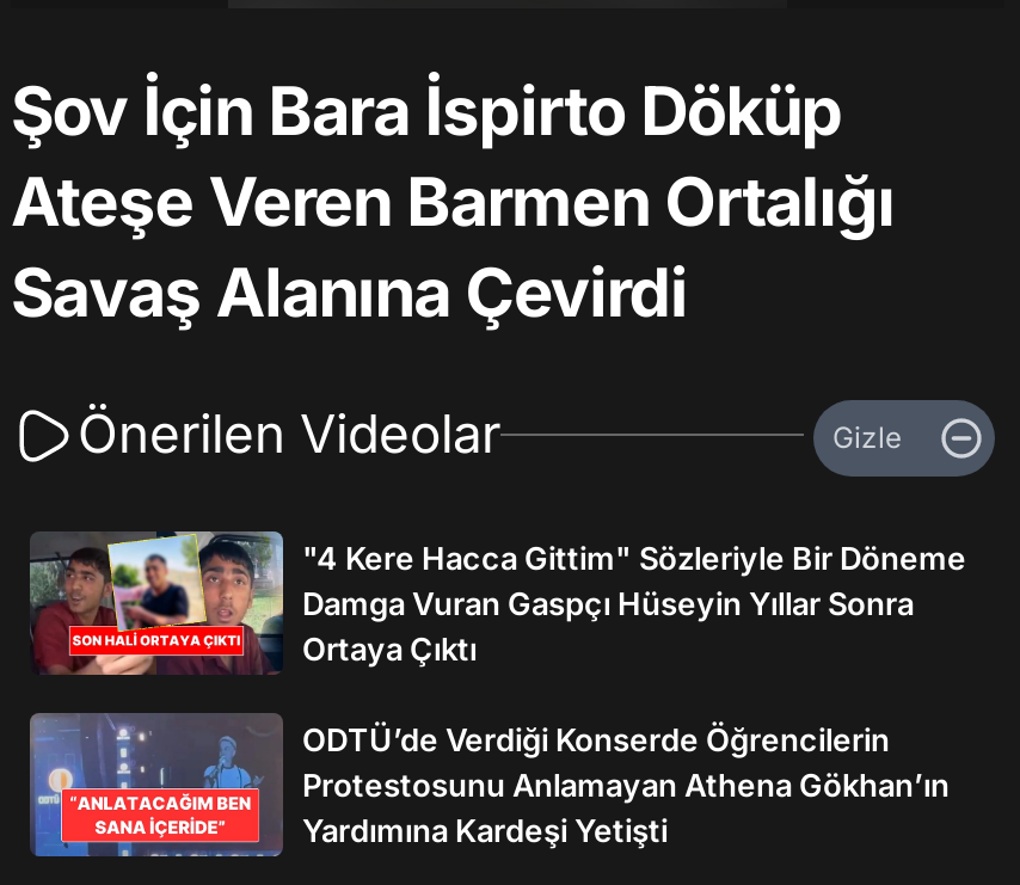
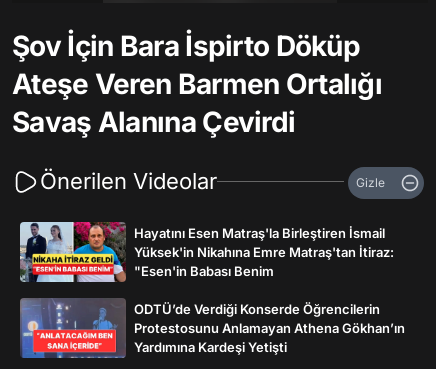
- [image]
- "4 Kere Hacca Gittim" Sözleriyle Bir Döneme
- Damga Vuran Gaspçı Hüseyin Yıllar Sonra
- Ortaya Çıktı
+ [image]
+ Hayatını Esen Matraş'la Birleştiren İsmail
+ Yüksek'in Nikahına Emre Matraş'tan İtiraz:
+ "Esen'in Babası Benim
